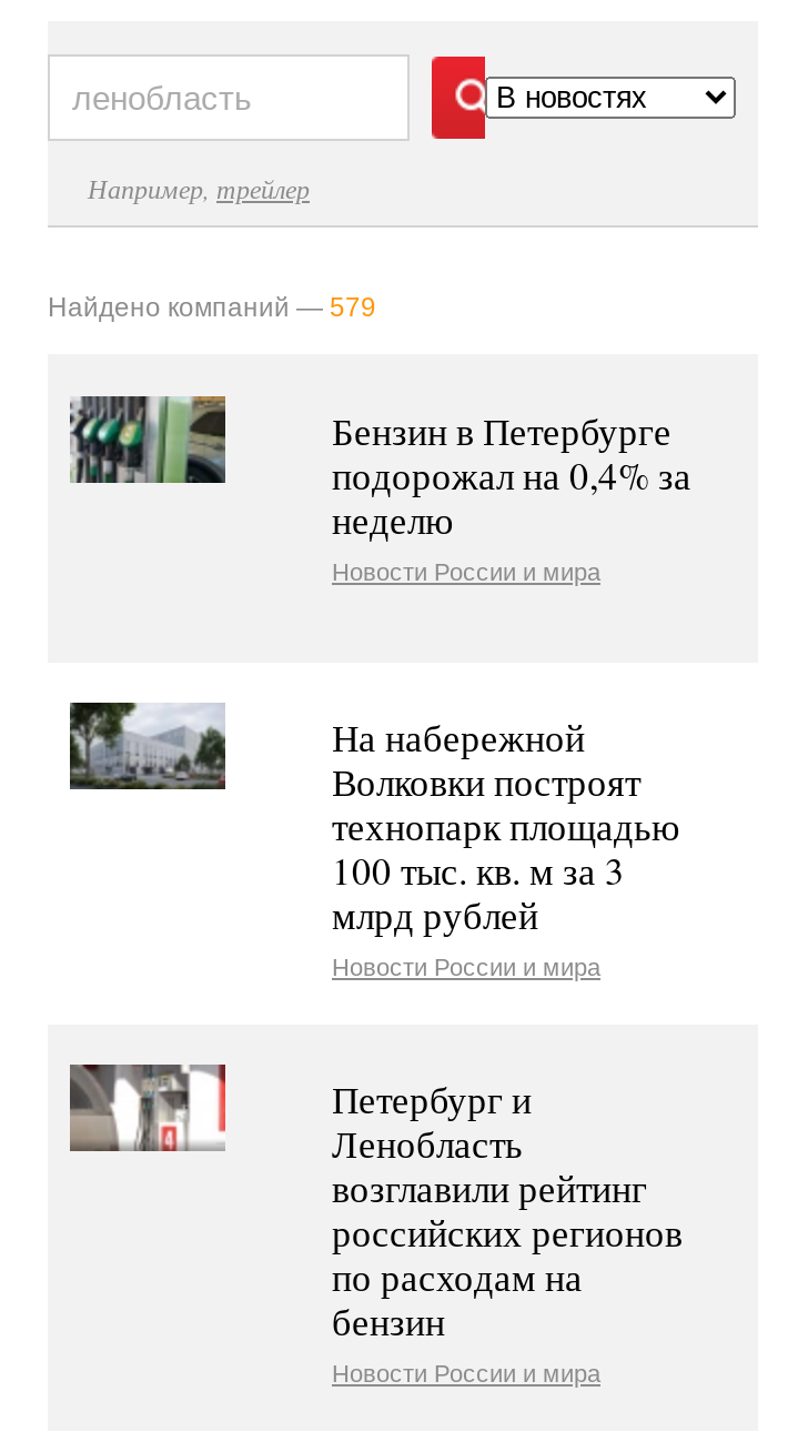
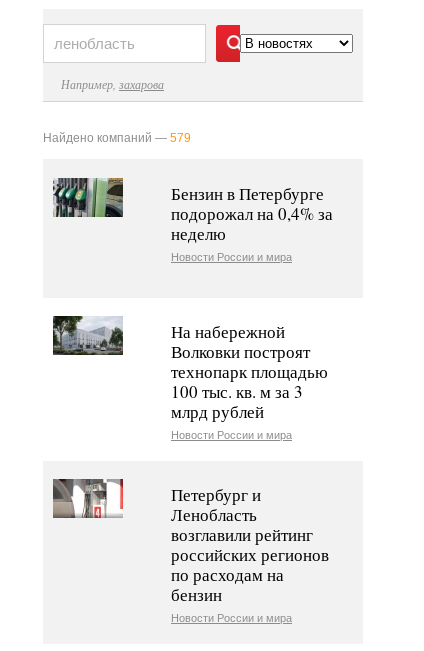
- Например, трейлер
+ Например, захарова
